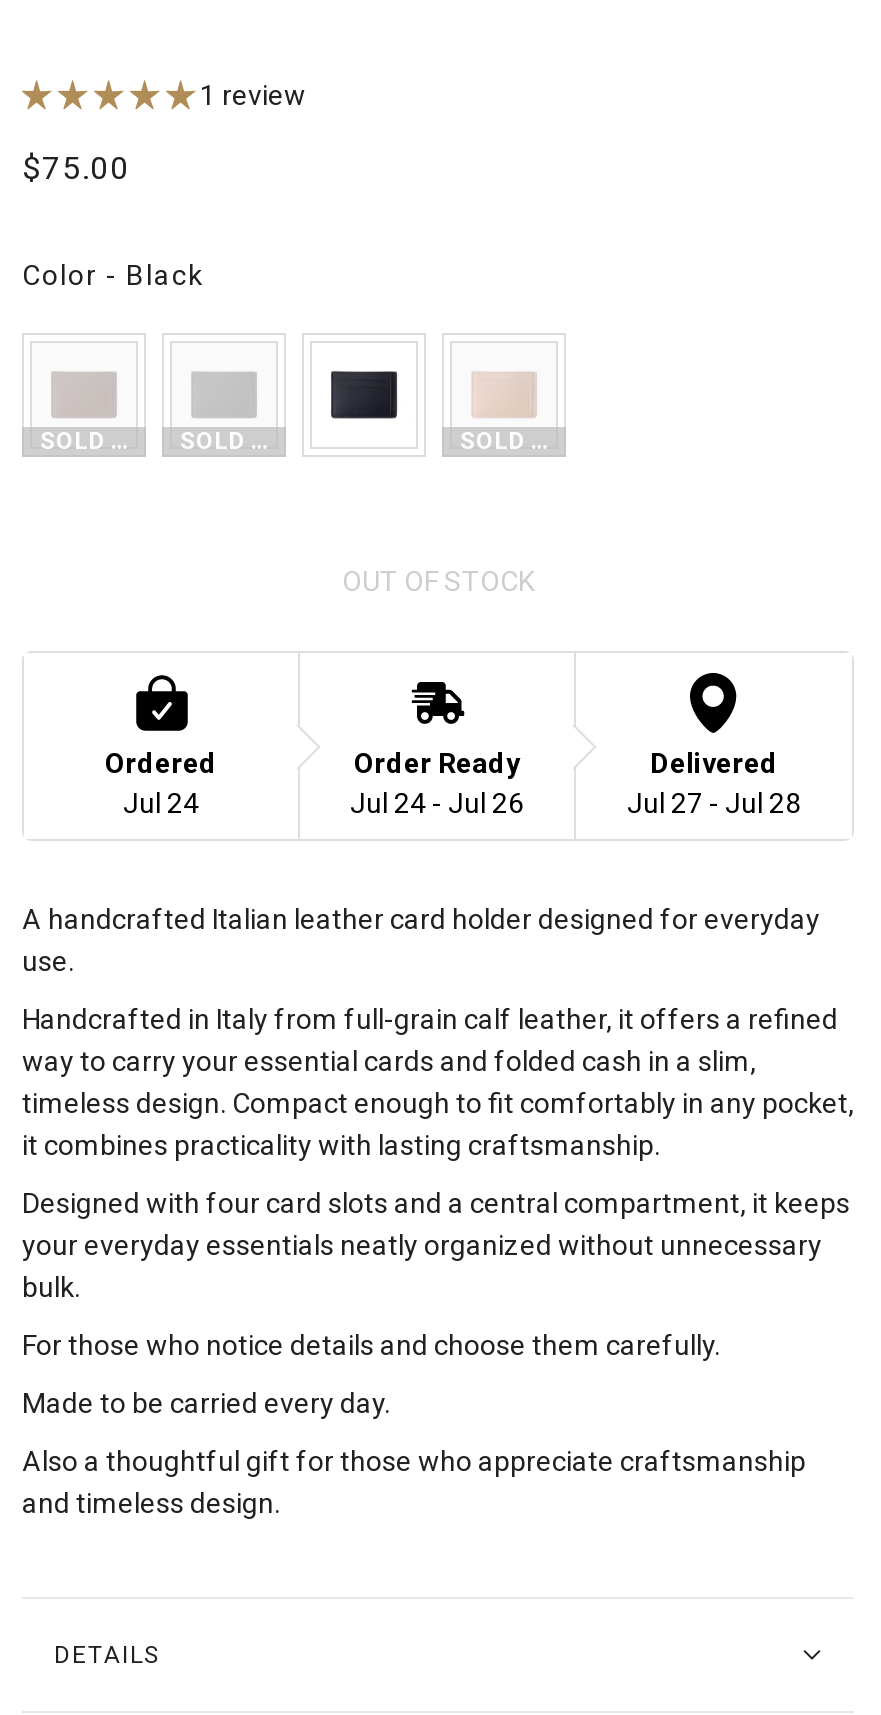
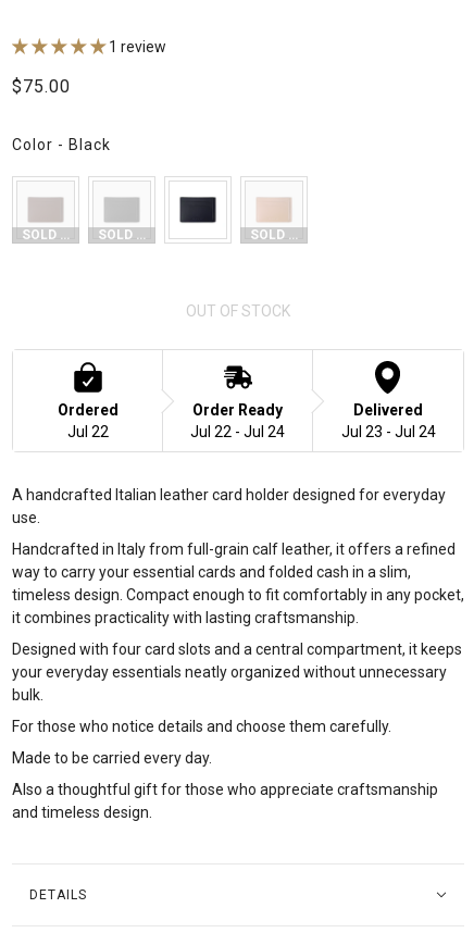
- Jul 24
+ Jul 22

- Jul 24 - Jul 26
+ Jul 22 - Jul 24

- Jul 27 - Jul 28
+ Jul 23 - Jul 24
